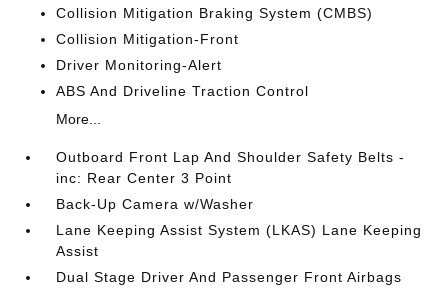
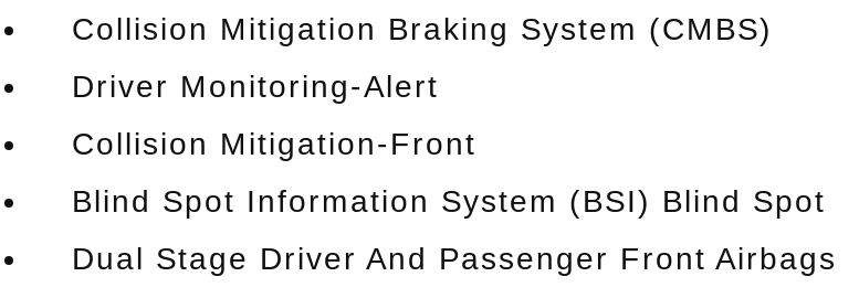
moved down: Collision Mitigation-Front

moved up: Driver Monitoring-Alert

- ABS And Driveline Traction Control
- More...
- Outboard Front Lap And Shoulder Safety Belts -
- inc: Rear Center 3 Point
- Back-Up Camera w/Washer
- Lane Keeping Assist System (LKAS) Lane Keeping
- Assist
+ Blind Spot Information System (BSI) Blind Spot
